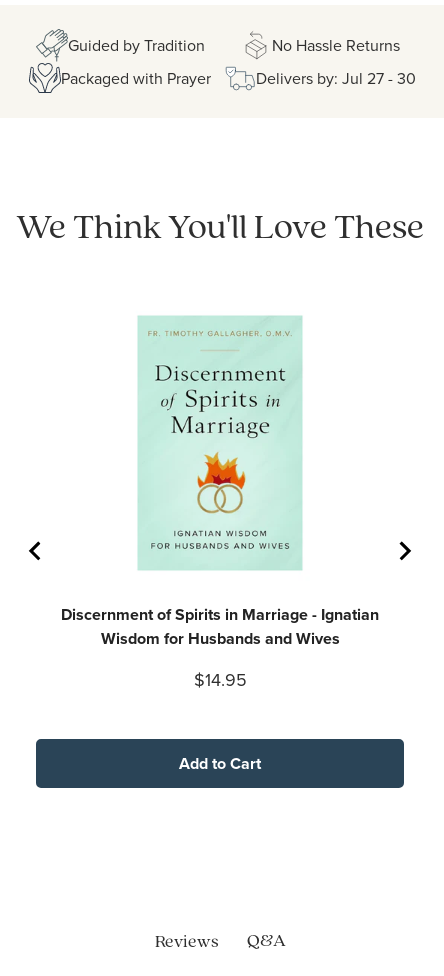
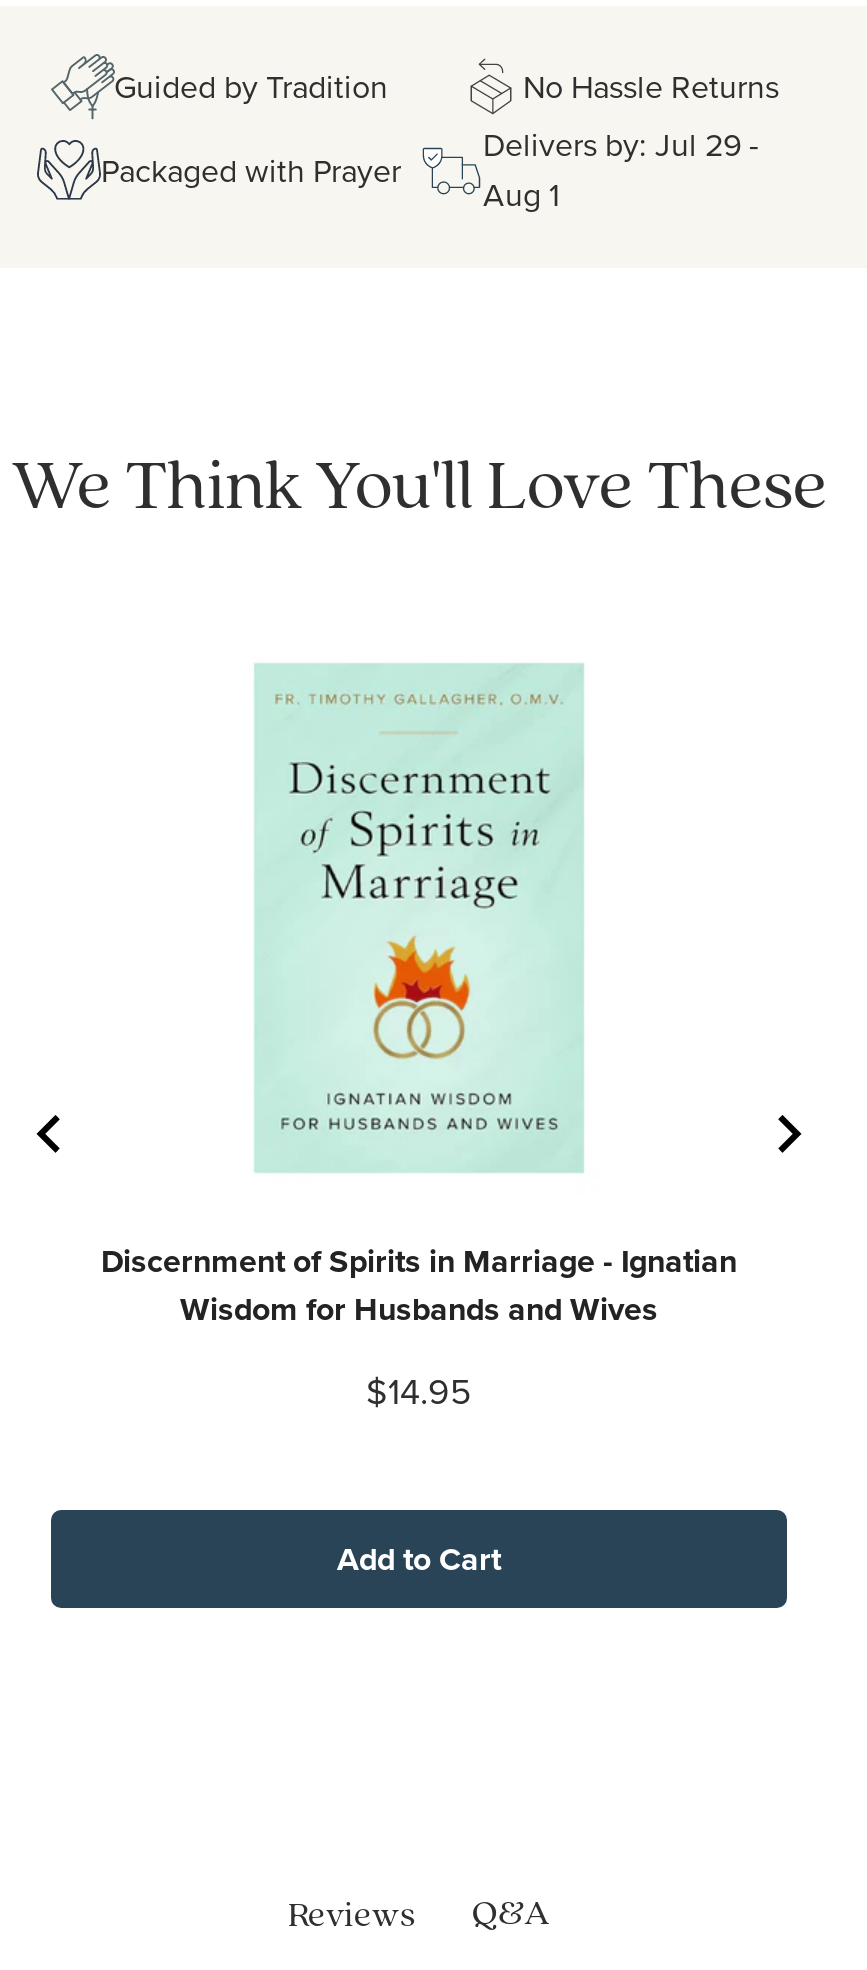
- Delivers by: Jul 27 - 30
+ Delivers by: Jul 29 -
+ Aug 1
